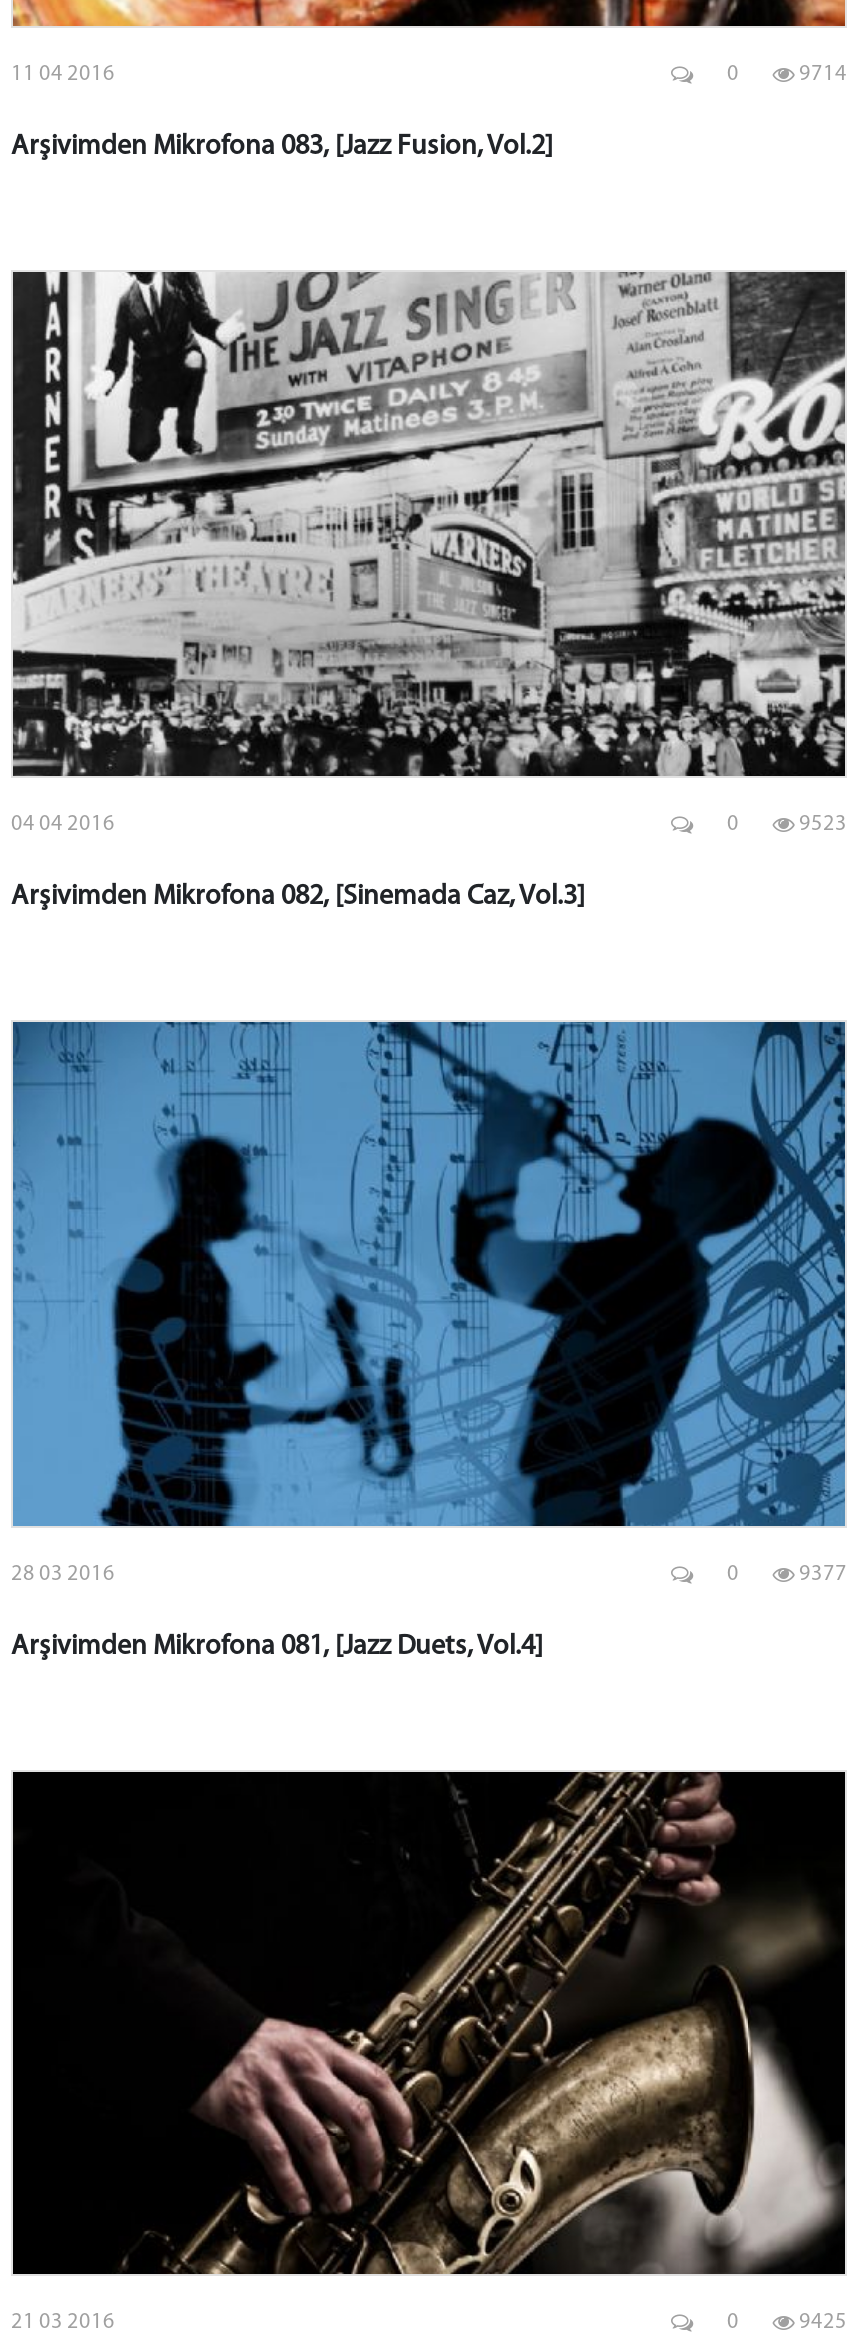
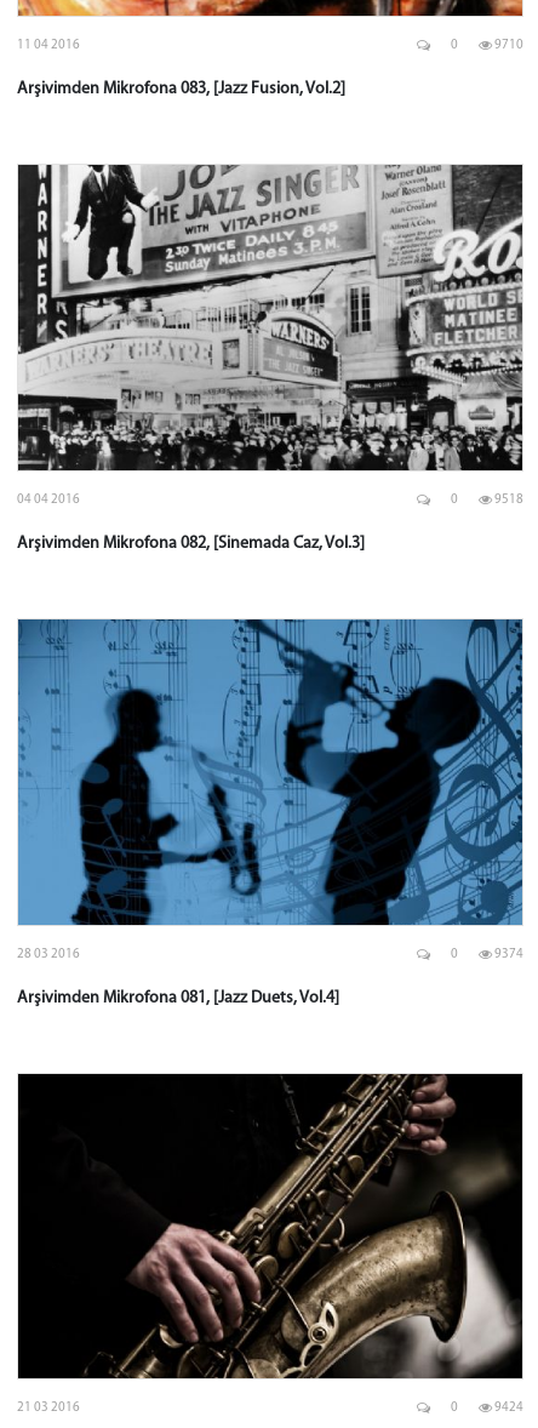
- 9714
+ 9710

- 9523
+ 9518

- 9377
+ 9374

- 9425
+ 9424
